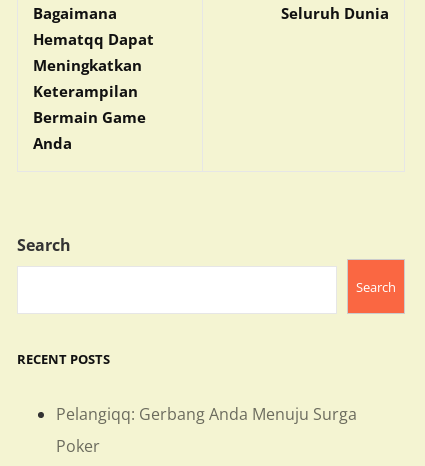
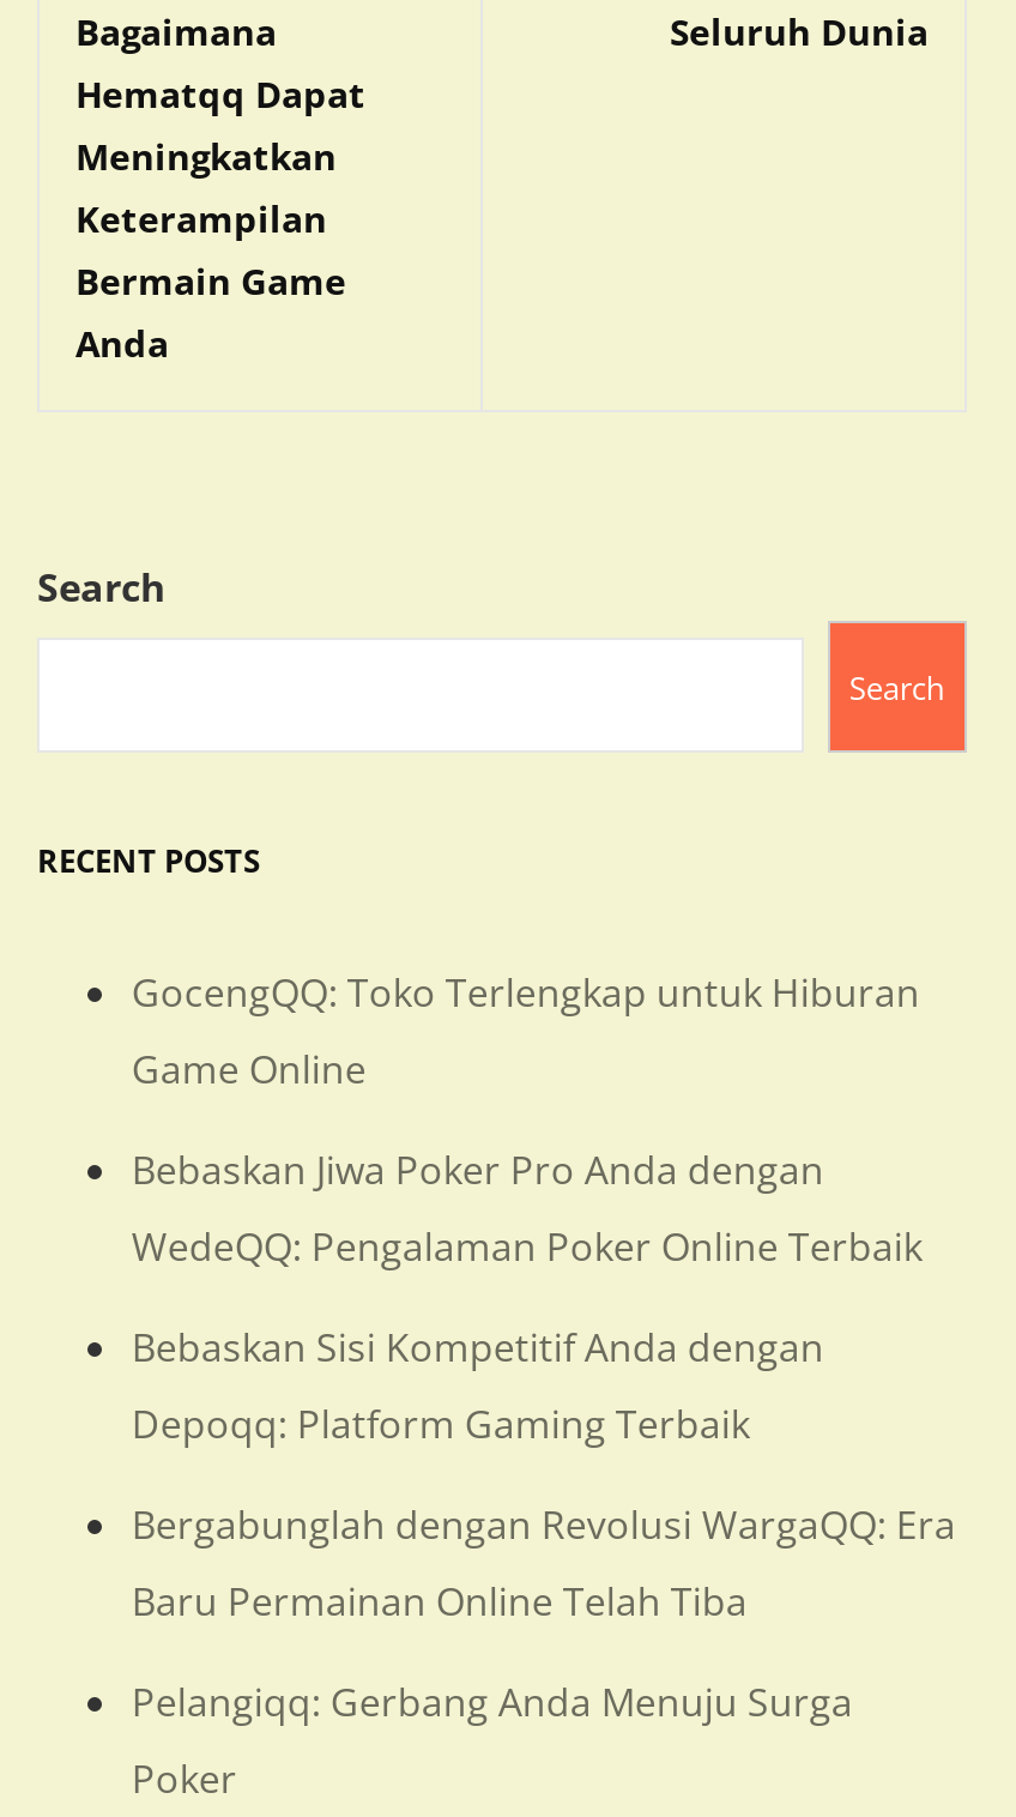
+ GocengQQ: Toko Terlengkap untuk Hiburan
+ Game Online
+ Bebaskan Jiwa Poker Pro Anda dengan
+ WedeQQ: Pengalaman Poker Online Terbaik
+ Bebaskan Sisi Kompetitif Anda dengan
+ Depoqq: Platform Gaming Terbaik
+ Bergabunglah dengan Revolusi WargaQQ: Era
+ Baru Permainan Online Telah Tiba
